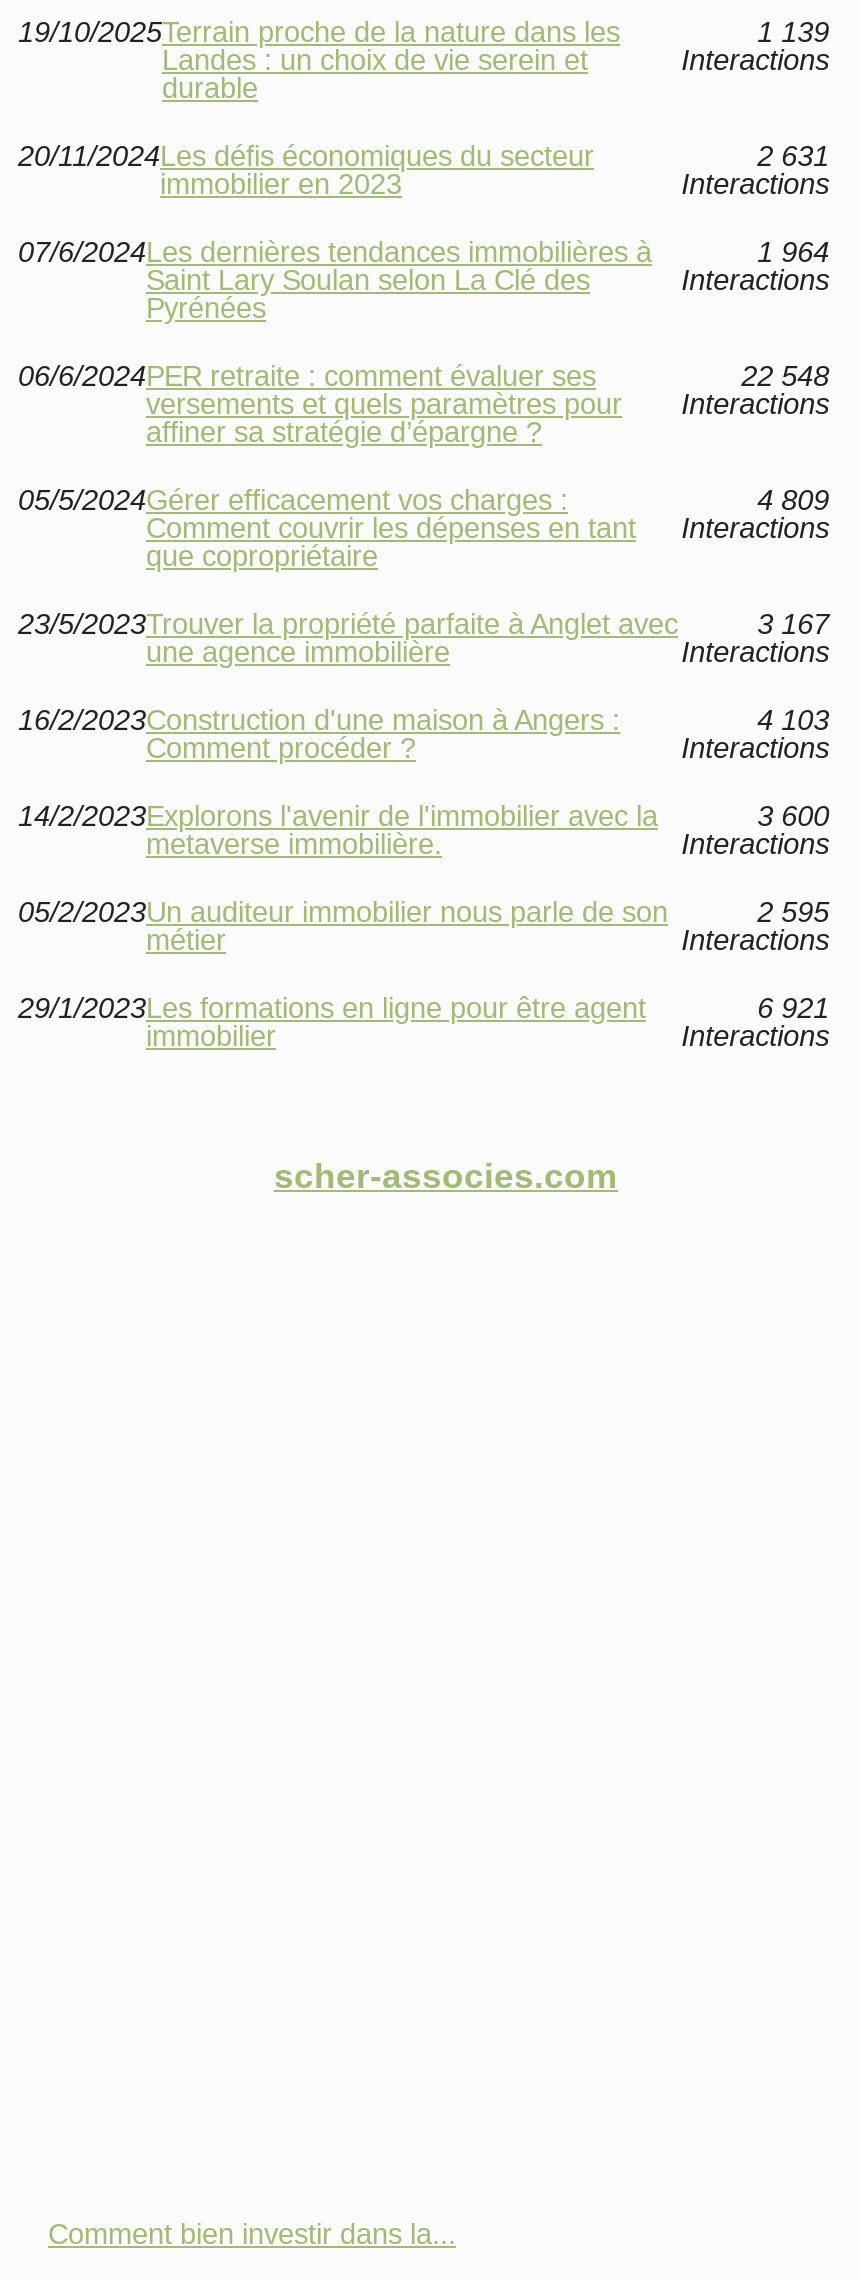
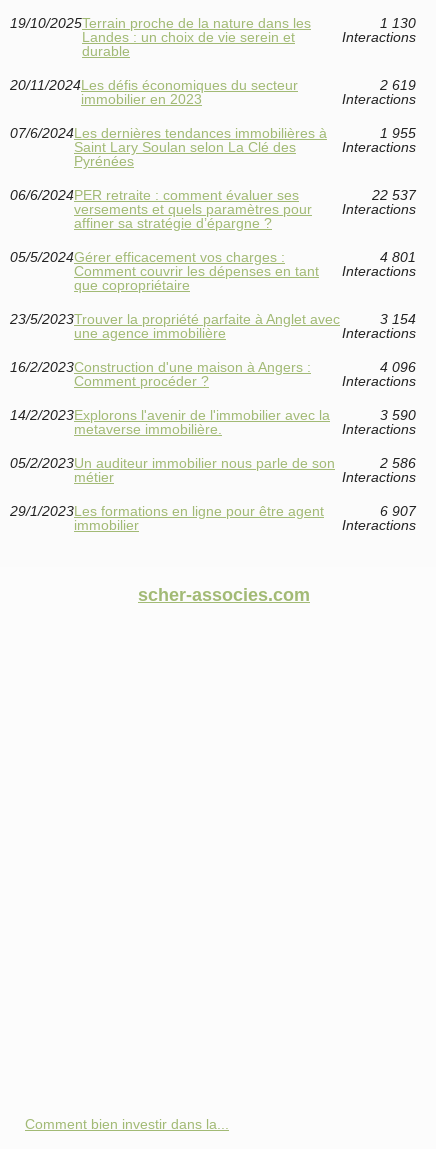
- 1 139
+ 1 130

- 2 631
+ 2 619

- 1 964
+ 1 955

- 22 548
+ 22 537

- 4 809
+ 4 801

- 3 167
+ 3 154

- 4 103
+ 4 096

- 3 600
+ 3 590

- 2 595
+ 2 586

- 6 921
+ 6 907
